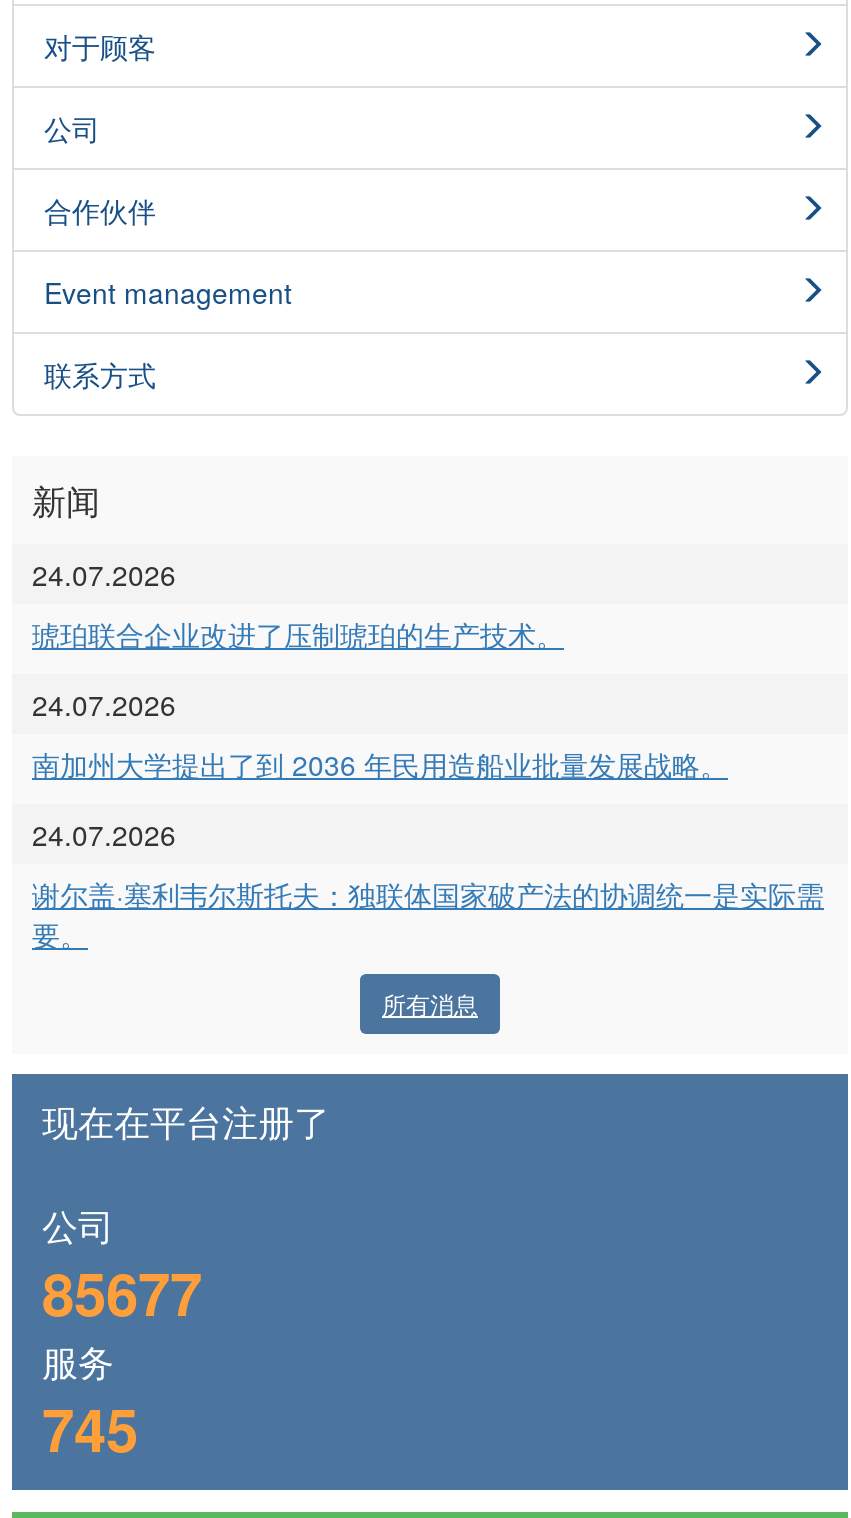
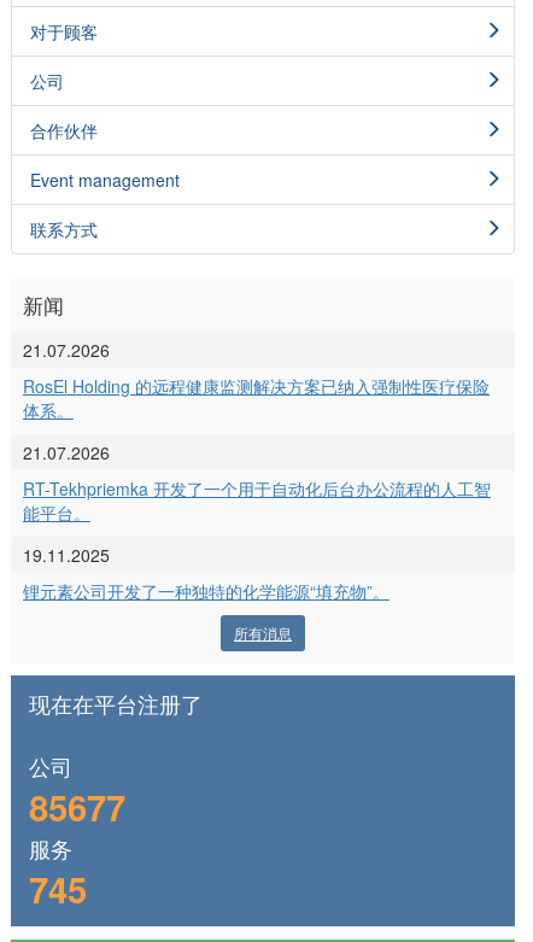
- 24.07.2026
+ 21.07.2026

- 琥珀联合企业改进了压制琥珀的生产技术。
+ RosEl Holding 的远程健康监测解决方案已纳入强制性医疗保险
+ 体系。

- 24.07.2026
+ 21.07.2026

- 南加州大学提出了到 2036 年民用造船业批量发展战略。
+ RT-Tekhpriemka 开发了一个用于自动化后台办公流程的人工智
+ 能平台。

- 24.07.2026
+ 19.11.2025

- 谢尔盖·塞利韦尔斯托夫：独联体国家破产法的协调统一是实际需
- 要。
+ 锂元素公司开发了一种独特的化学能源“填充物”。
